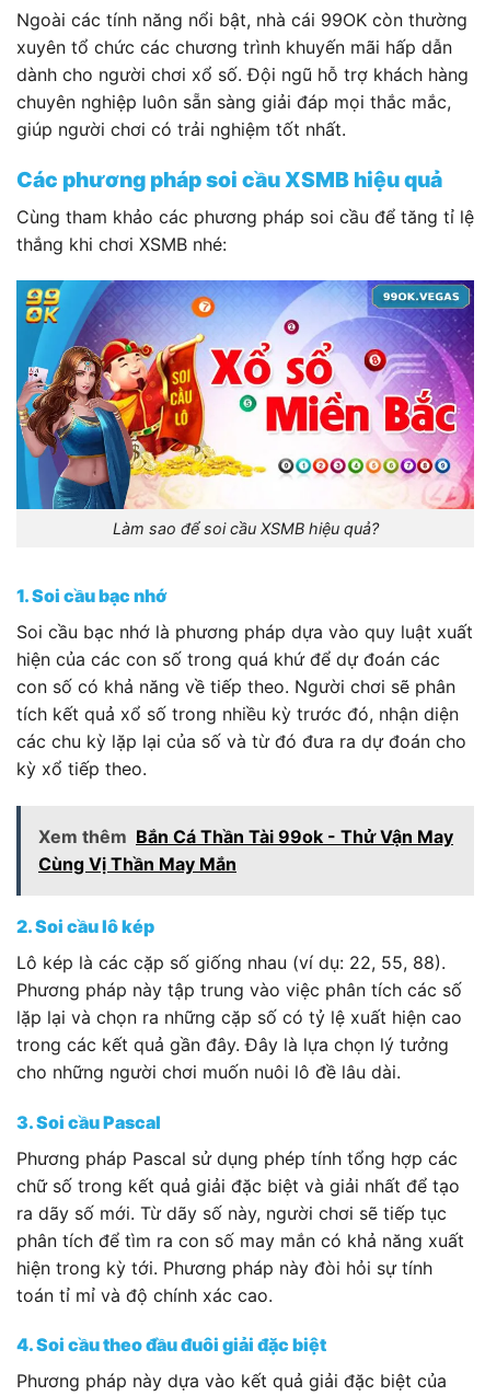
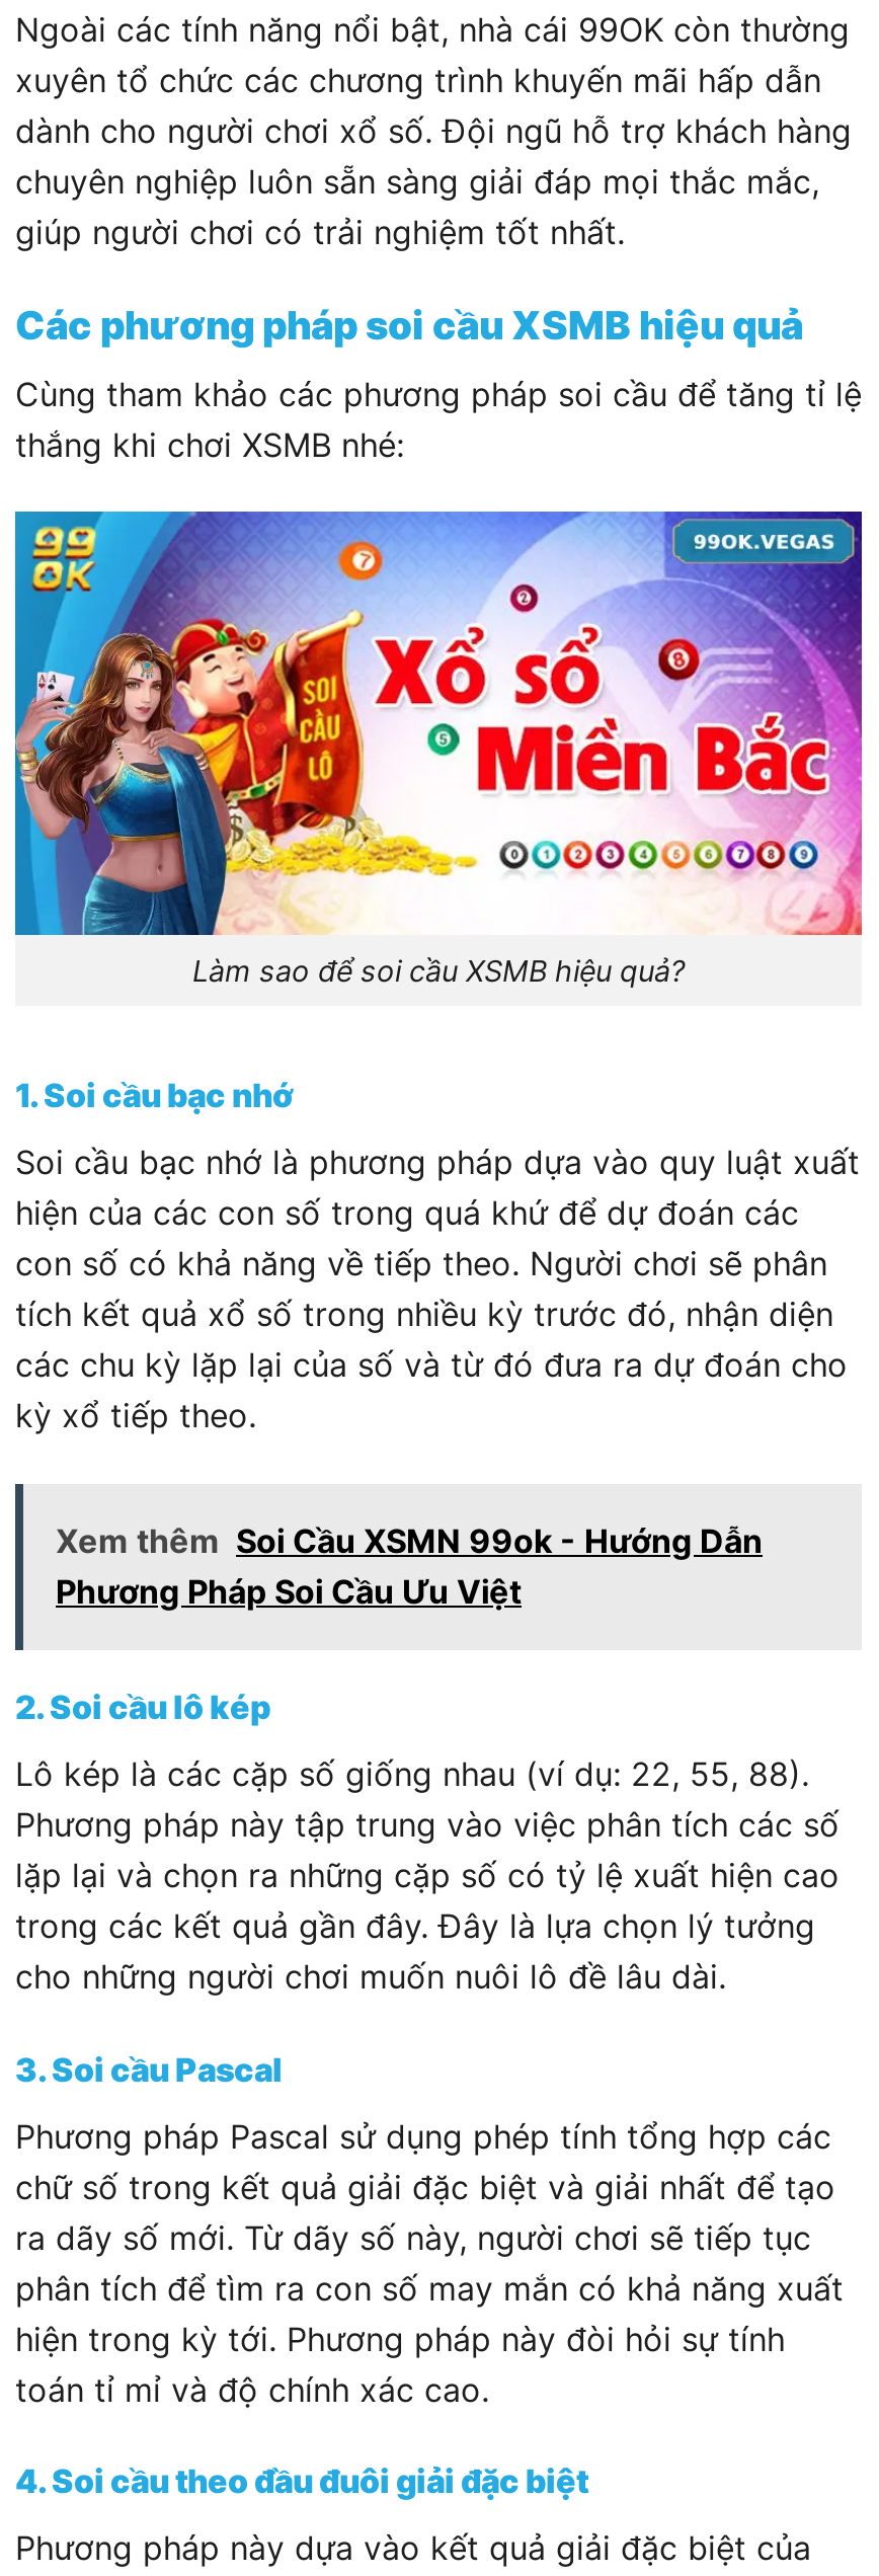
- Xem thêm Bắn Cá Thần Tài 99ok - Thử Vận May
- Cùng Vị Thần May Mắn
+ Xem thêm Soi Cầu XSMN 99ok - Hướng Dẫn
+ Phương Pháp Soi Cầu Ưu Việt
